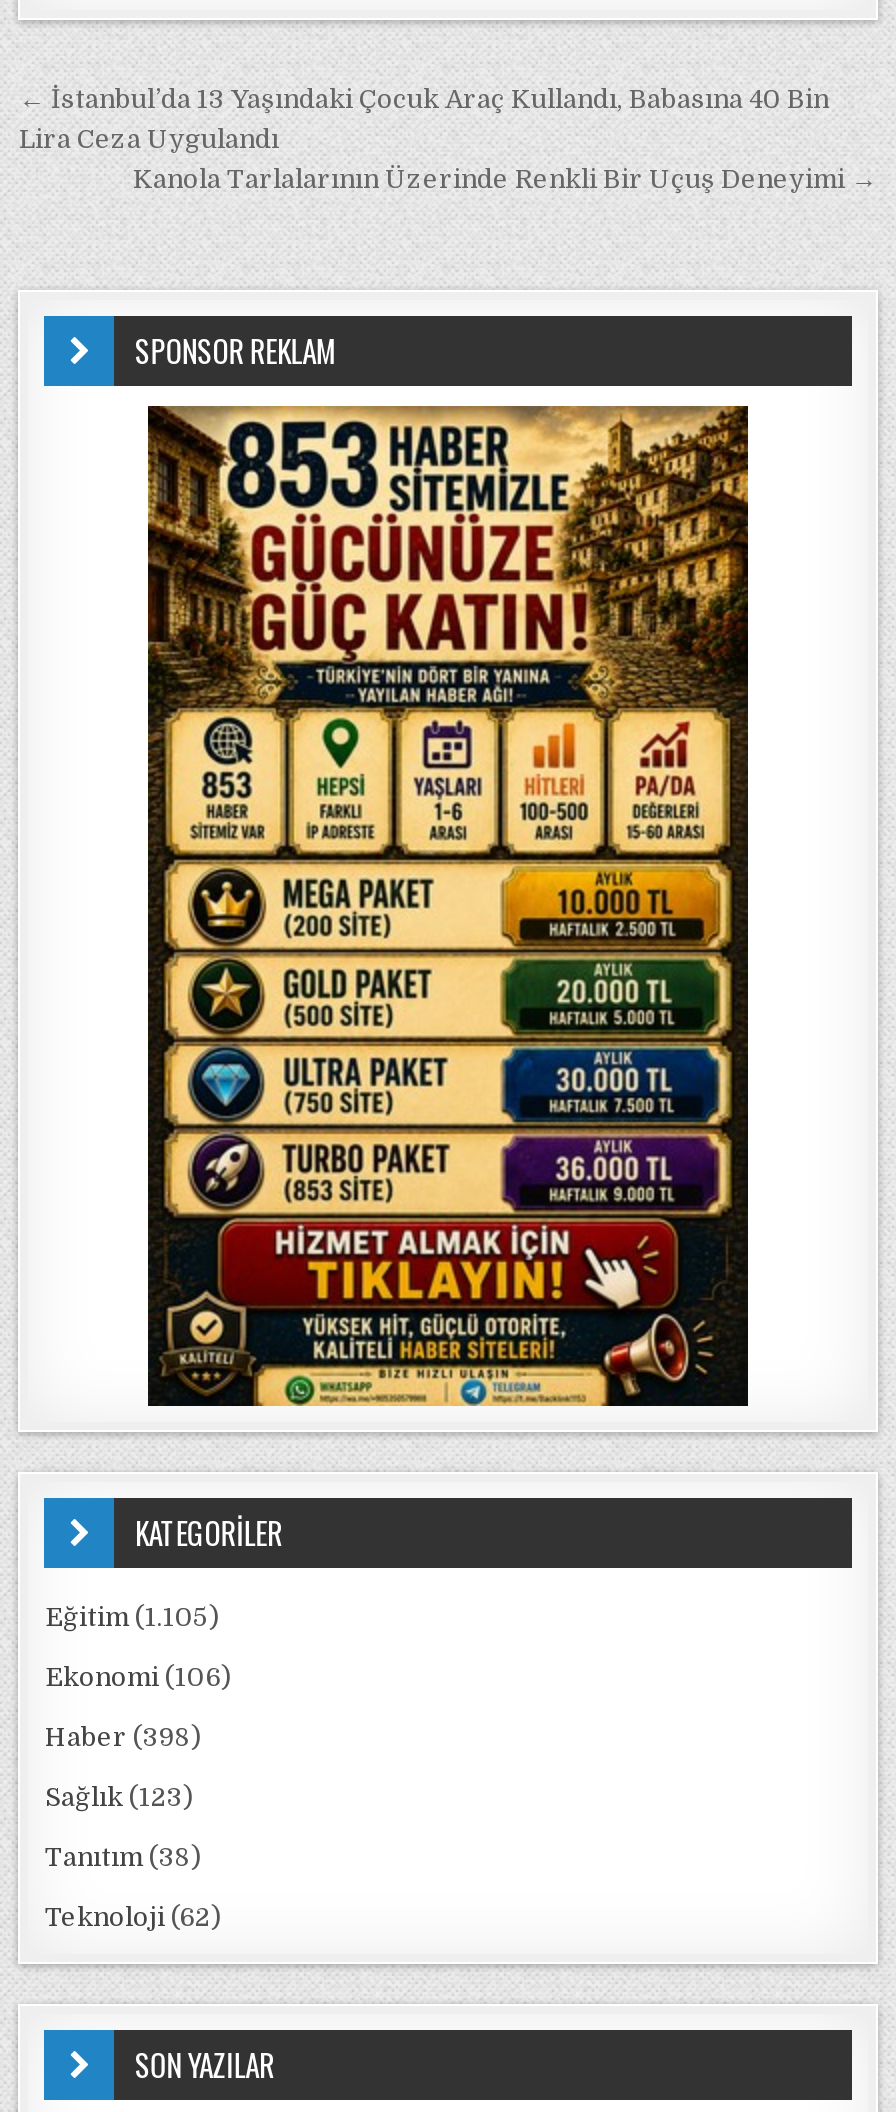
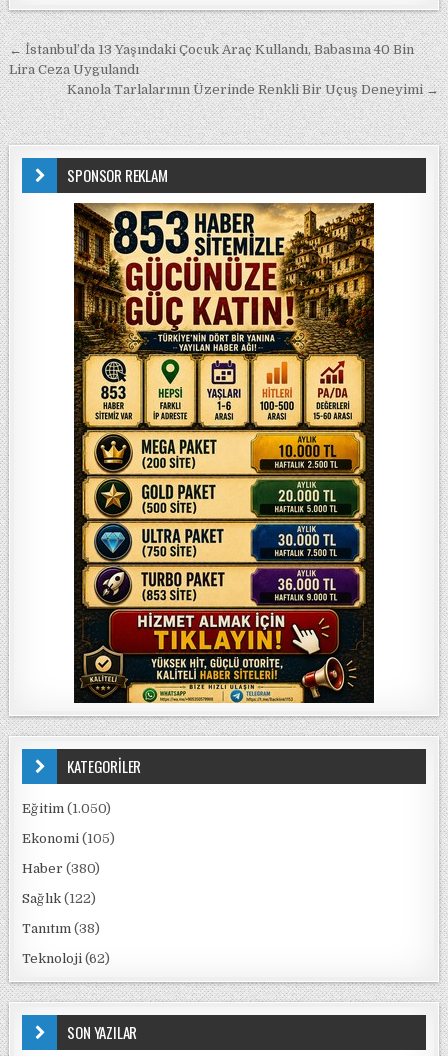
- Eğitim (1.105)
+ Eğitim (1.050)

- Ekonomi (106)
+ Ekonomi (105)

- Haber (398)
+ Haber (380)

- Sağlık (123)
+ Sağlık (122)
